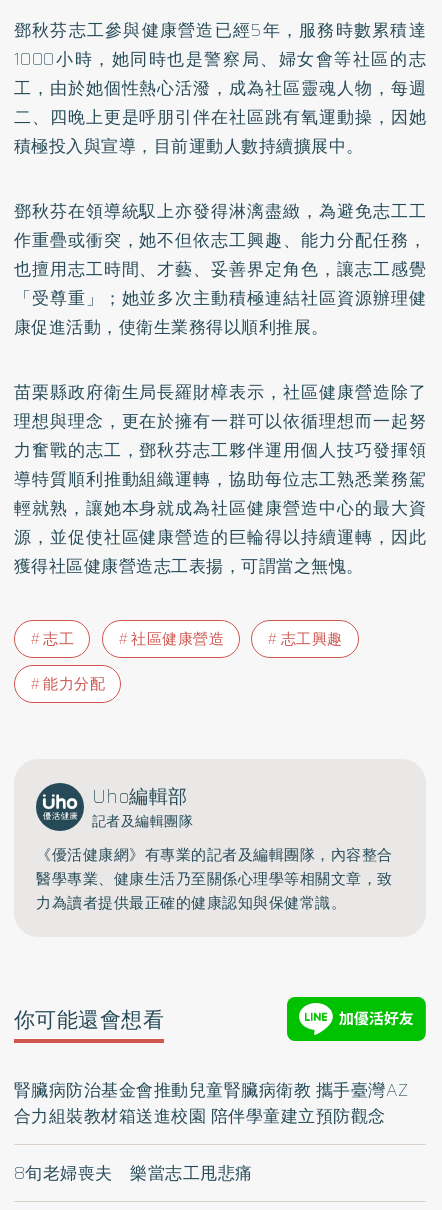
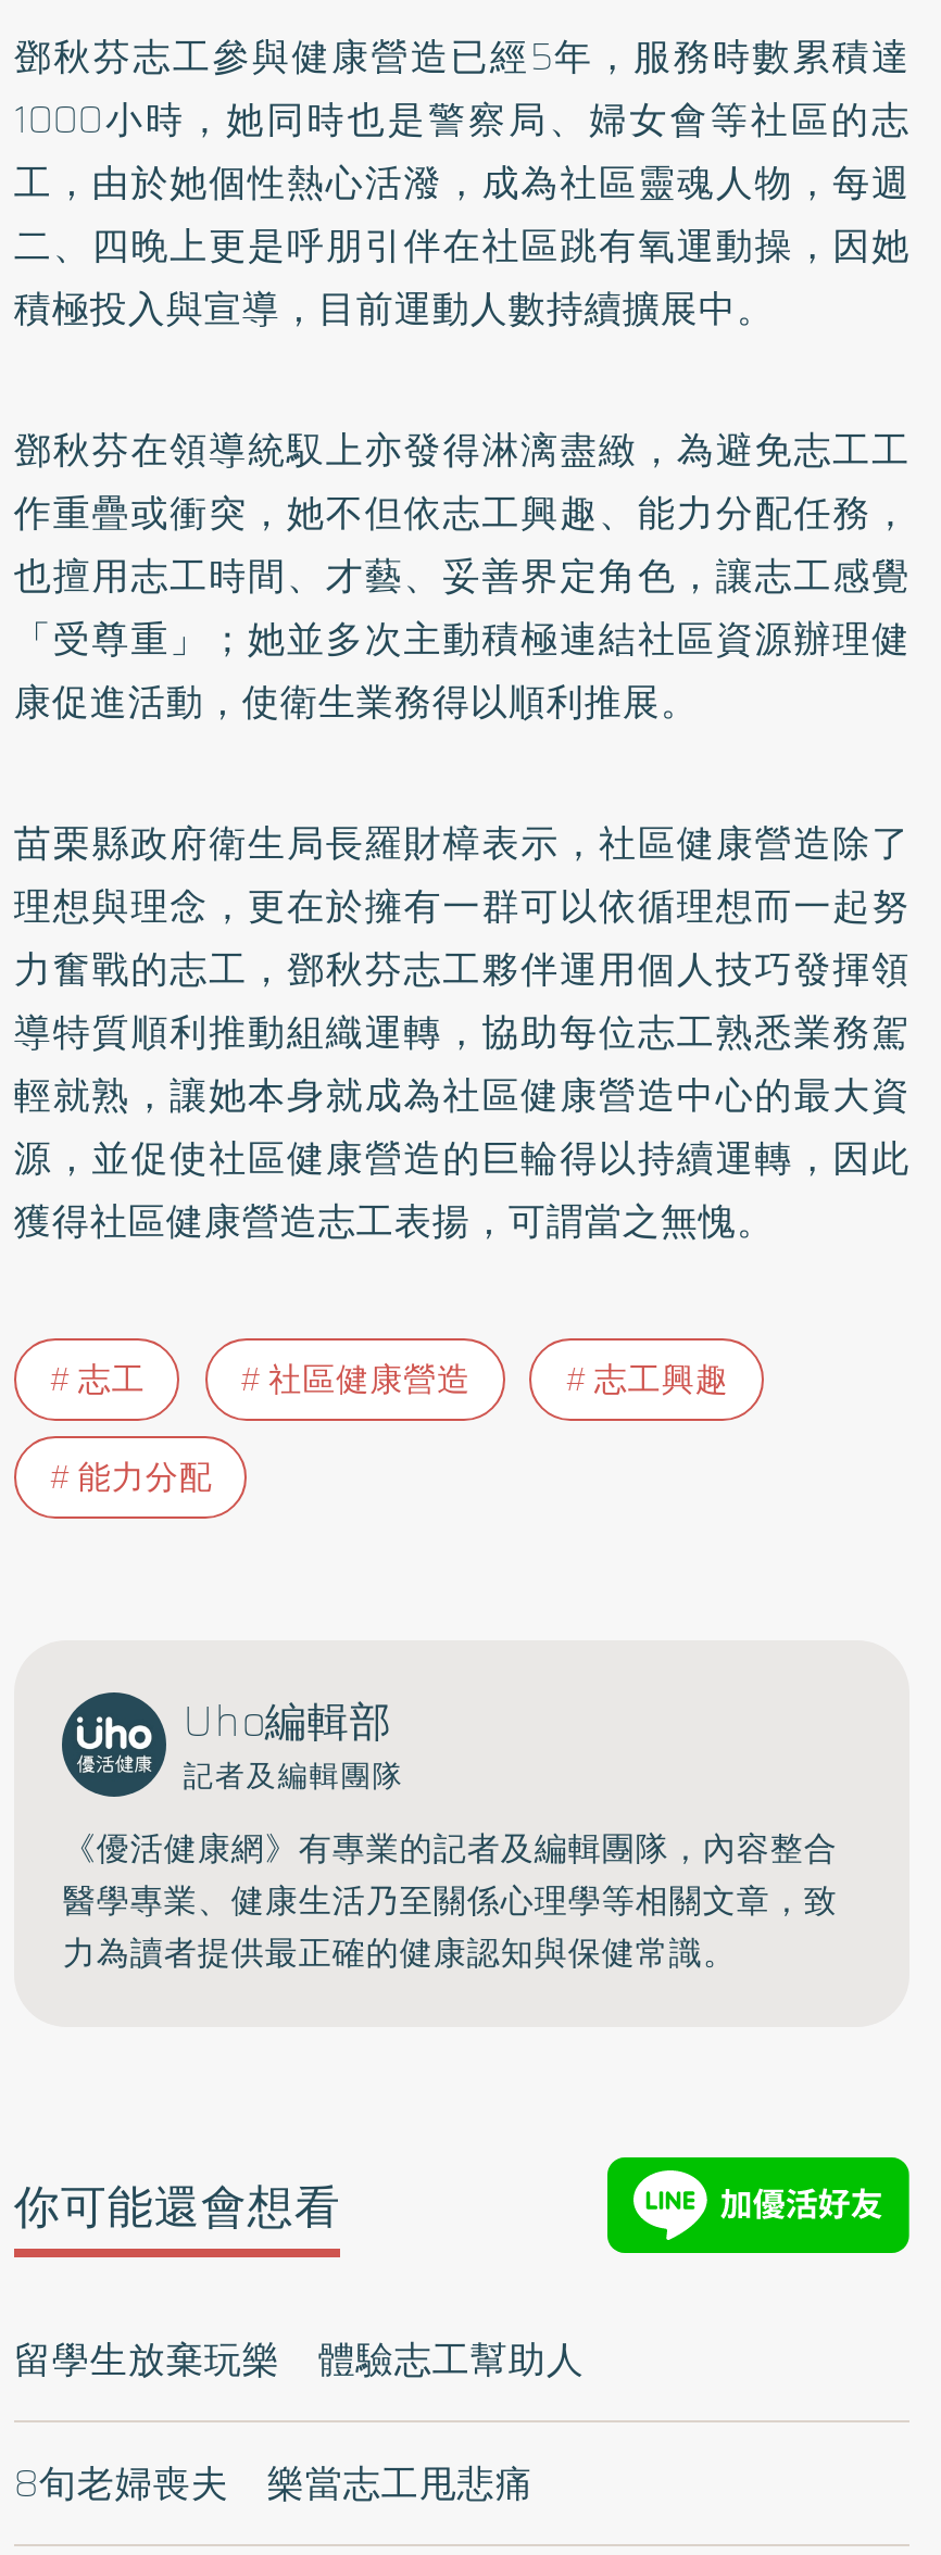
- 腎臟病防治基金會推動兒童腎臟病衛教 攜手臺灣AZ
- 合力組裝教材箱送進校園 陪伴學童建立預防觀念
+ 留學生放棄玩樂 體驗志工幫助人
